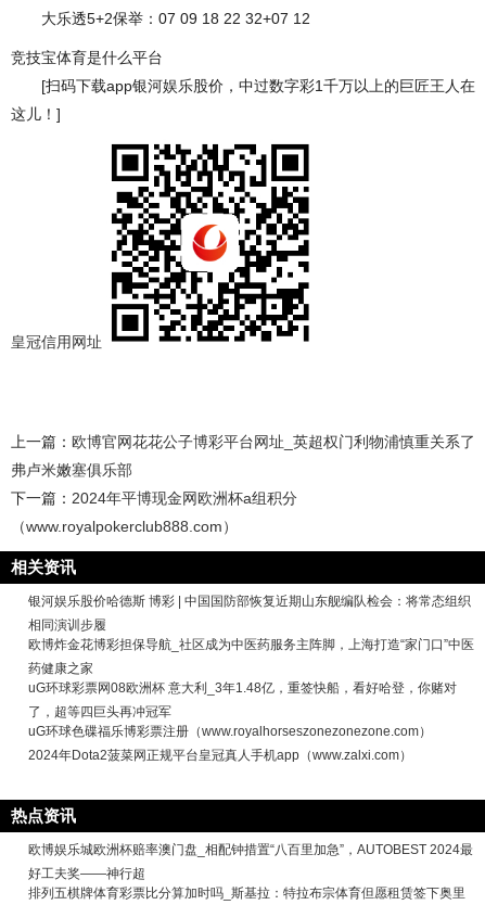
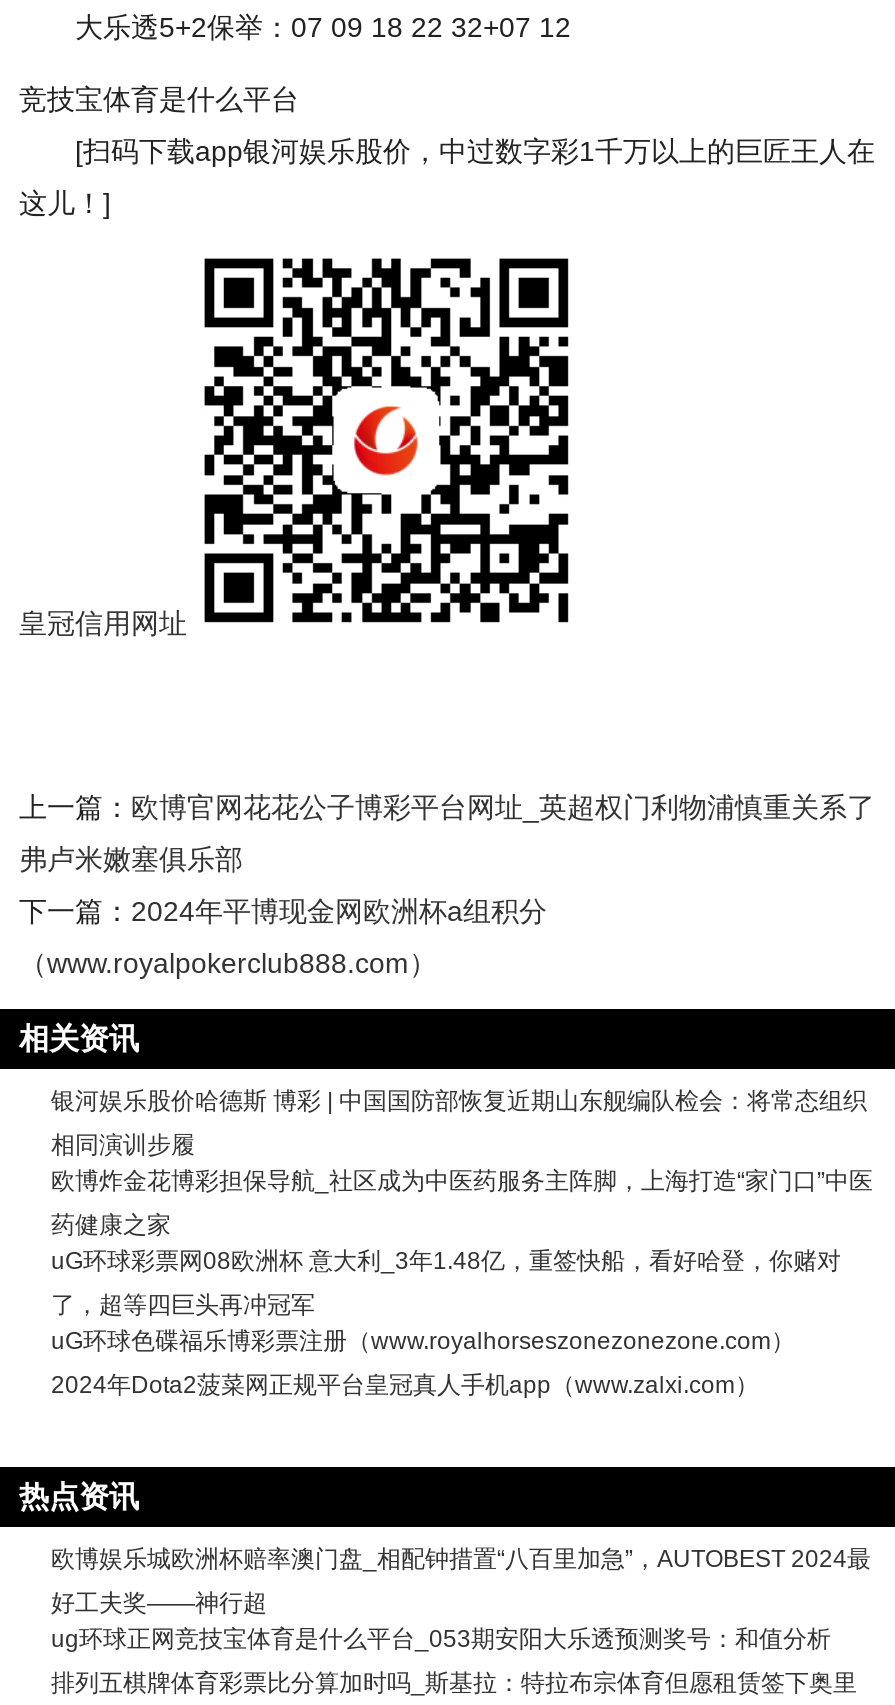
+ ug环球正网竞技宝体育是什么平台_053期安阳大乐透预测奖号：和值分析
